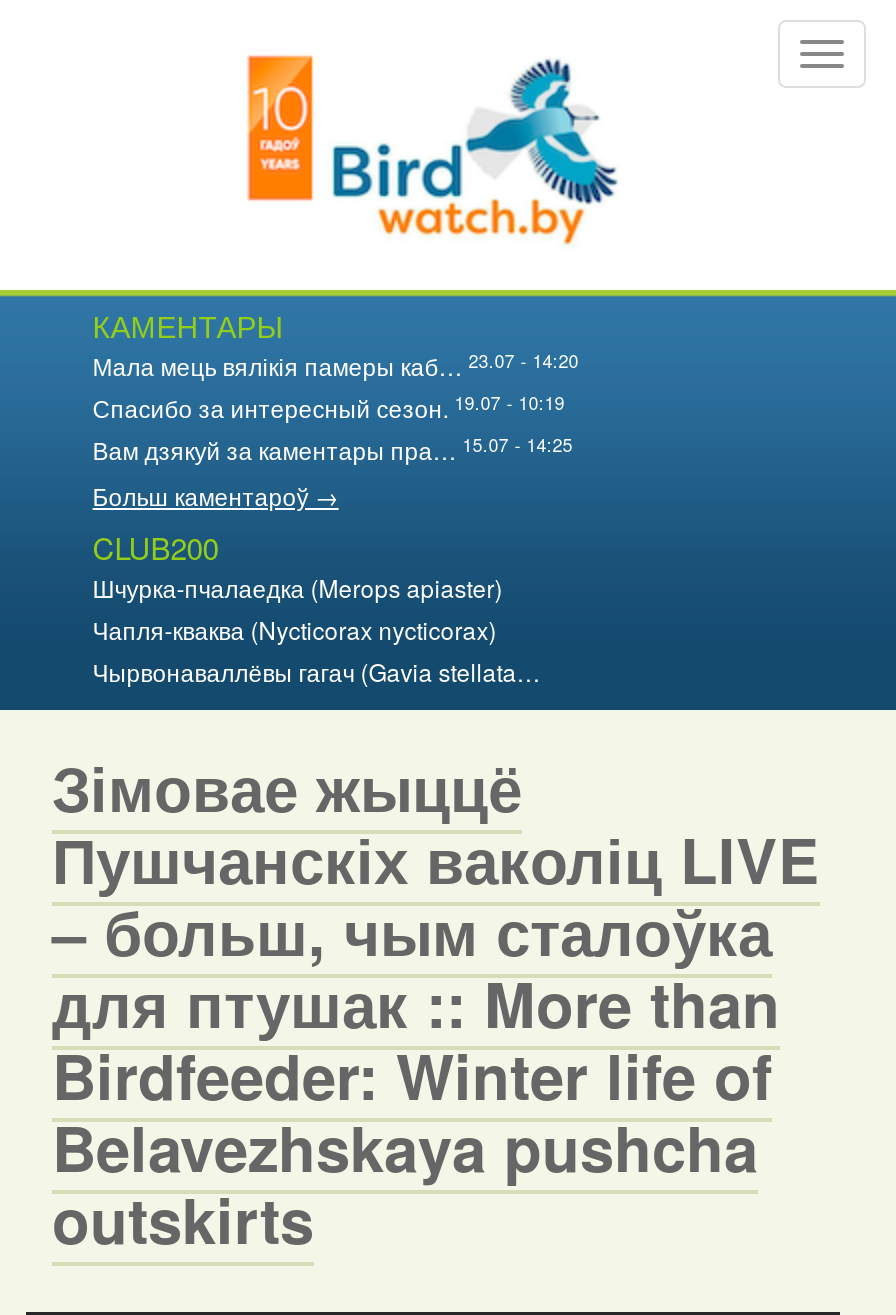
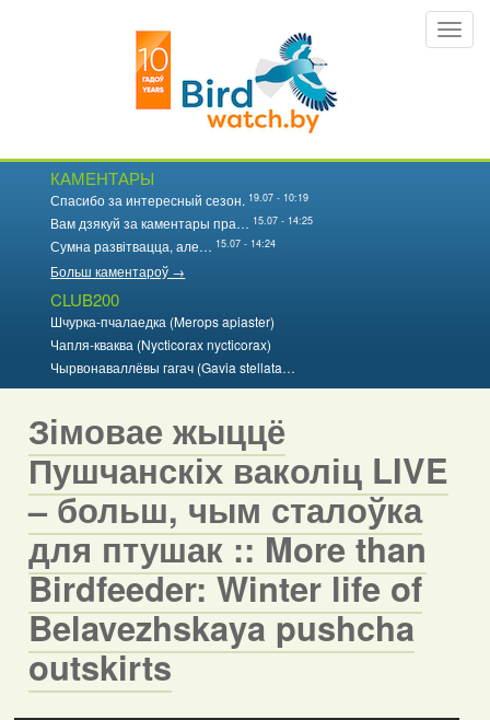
- Мала мець вялікія памеры каб… 23.07 - 14:20

moved up: Спасибо за интересный сезон. 19.07 - 10:19 | Вам дзякуй за каментары пра… 15.07 - 14:25

+ Сумна развітвацца, але… 15.07 - 14:24
